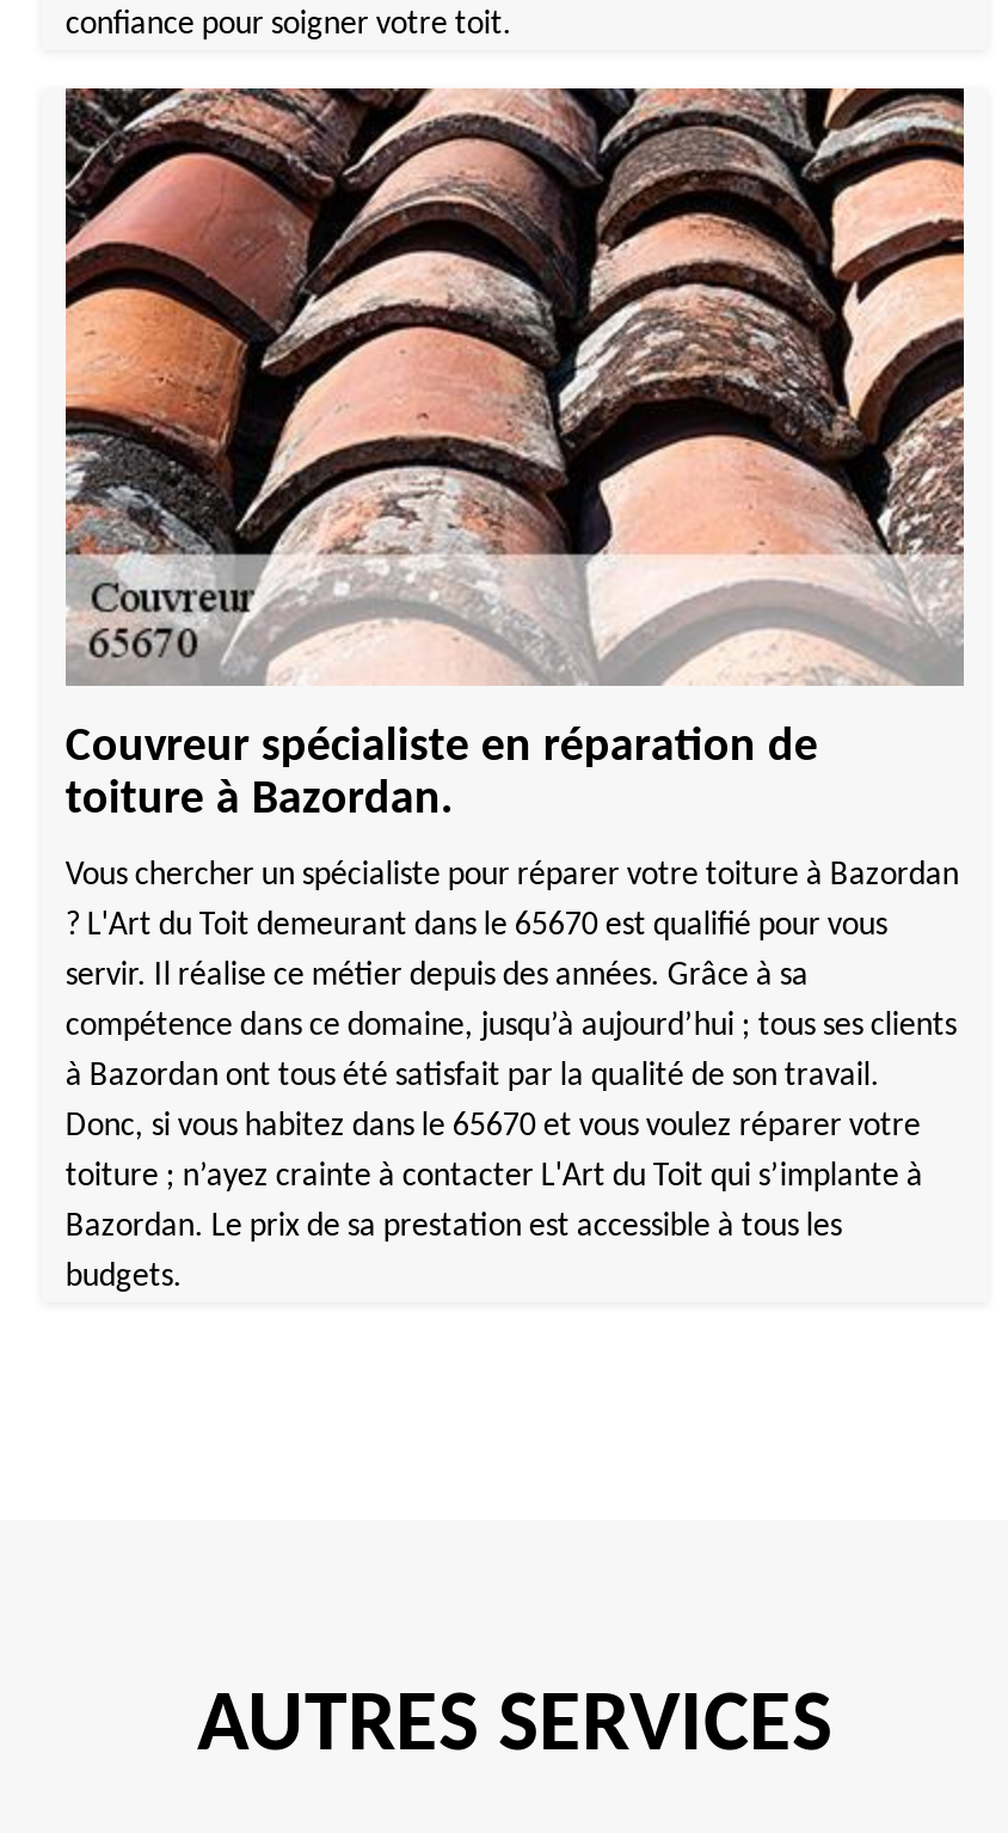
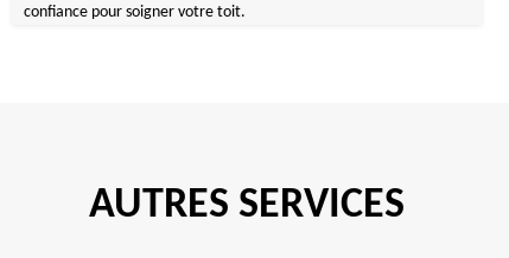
- [image]
- Couvreur spécialiste en réparation de
- toiture à Bazordan.
- Vous chercher un spécialiste pour réparer votre toiture à Bazordan
- ? L'Art du Toit demeurant dans le 65670 est qualifié pour vous
- servir. Il réalise ce métier depuis des années. Grâce à sa
- compétence dans ce domaine, jusqu’à aujourd’hui ; tous ses clients
- à Bazordan ont tous été satisfait par la qualité de son travail.
- Donc, si vous habitez dans le 65670 et vous voulez réparer votre
- toiture ; n’ayez crainte à contacter L'Art du Toit qui s’implante à
- Bazordan. Le prix de sa prestation est accessible à tous les
- budgets.
